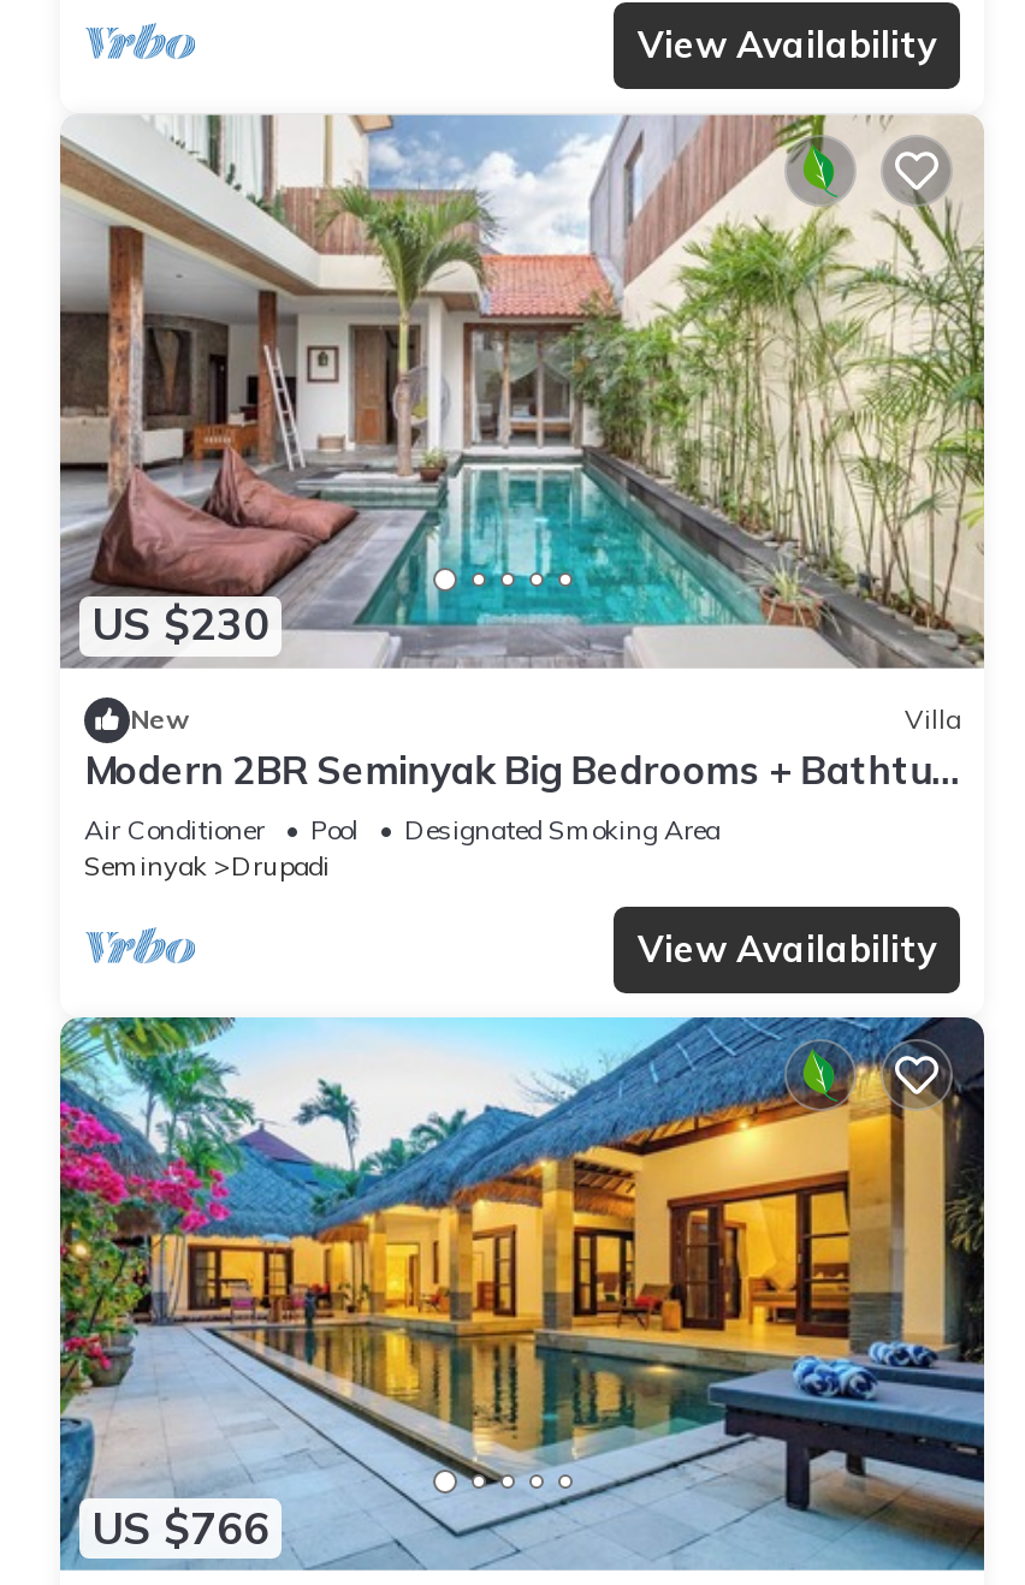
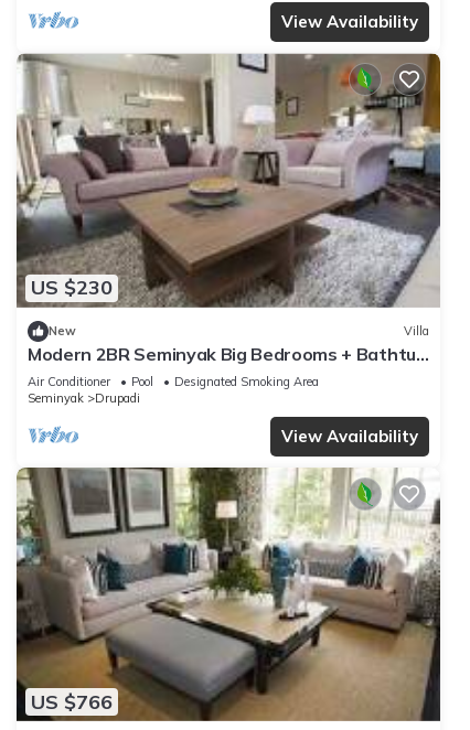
- [image]
+ [image]

- [image]
+ [image]
